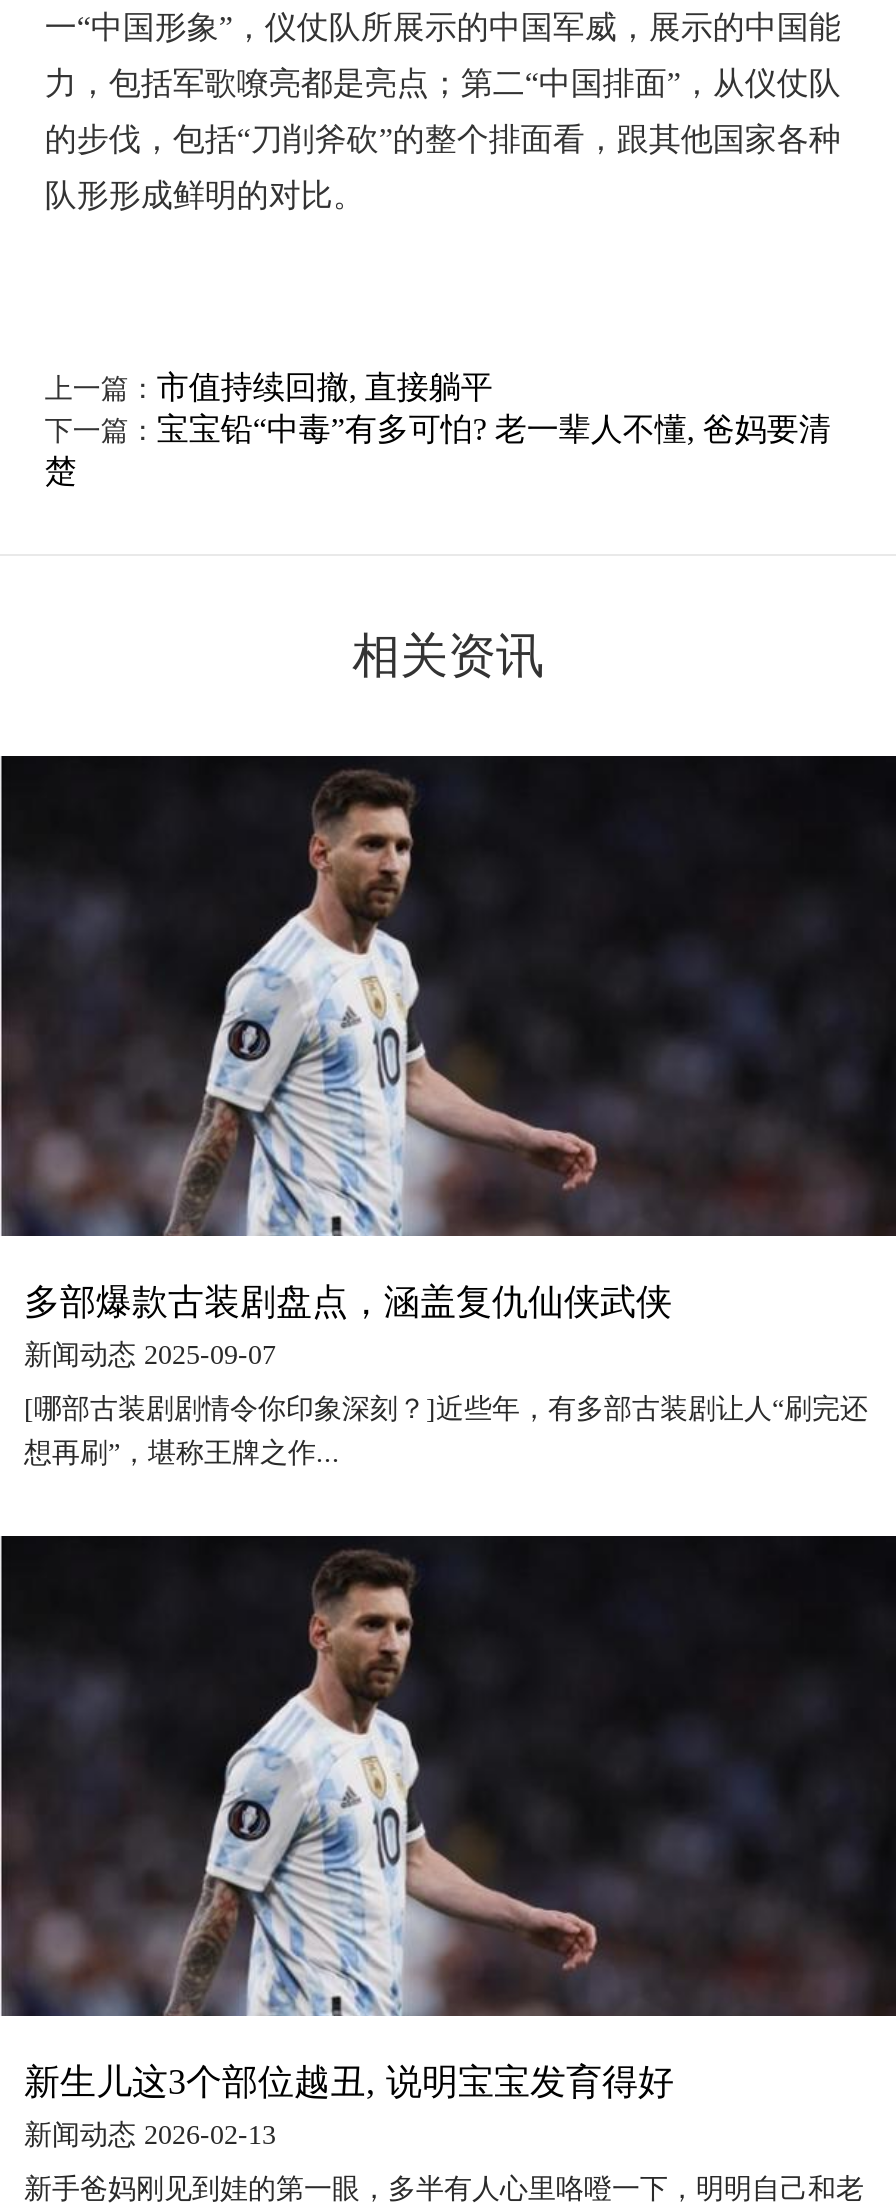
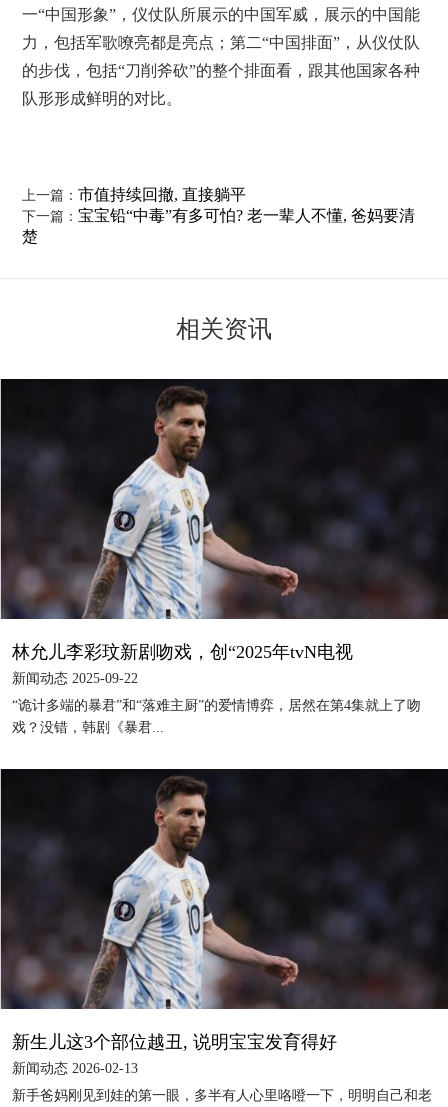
- 多部爆款古装剧盘点，涵盖复仇仙侠武侠
- 新闻动态 2025-09-07
+ 林允儿李彩玟新剧吻戏，创“2025年tvN电视
+ 新闻动态 2025-09-22

- [哪部古装剧剧情令你印象深刻？]近些年，有多部古装剧让人“刷完还
+ “诡计多端的暴君”和“落难主厨”的爱情博弈，居然在第4集就上了吻

- 想再刷”，堪称王牌之作...
+ 戏？没错，韩剧《暴君...
